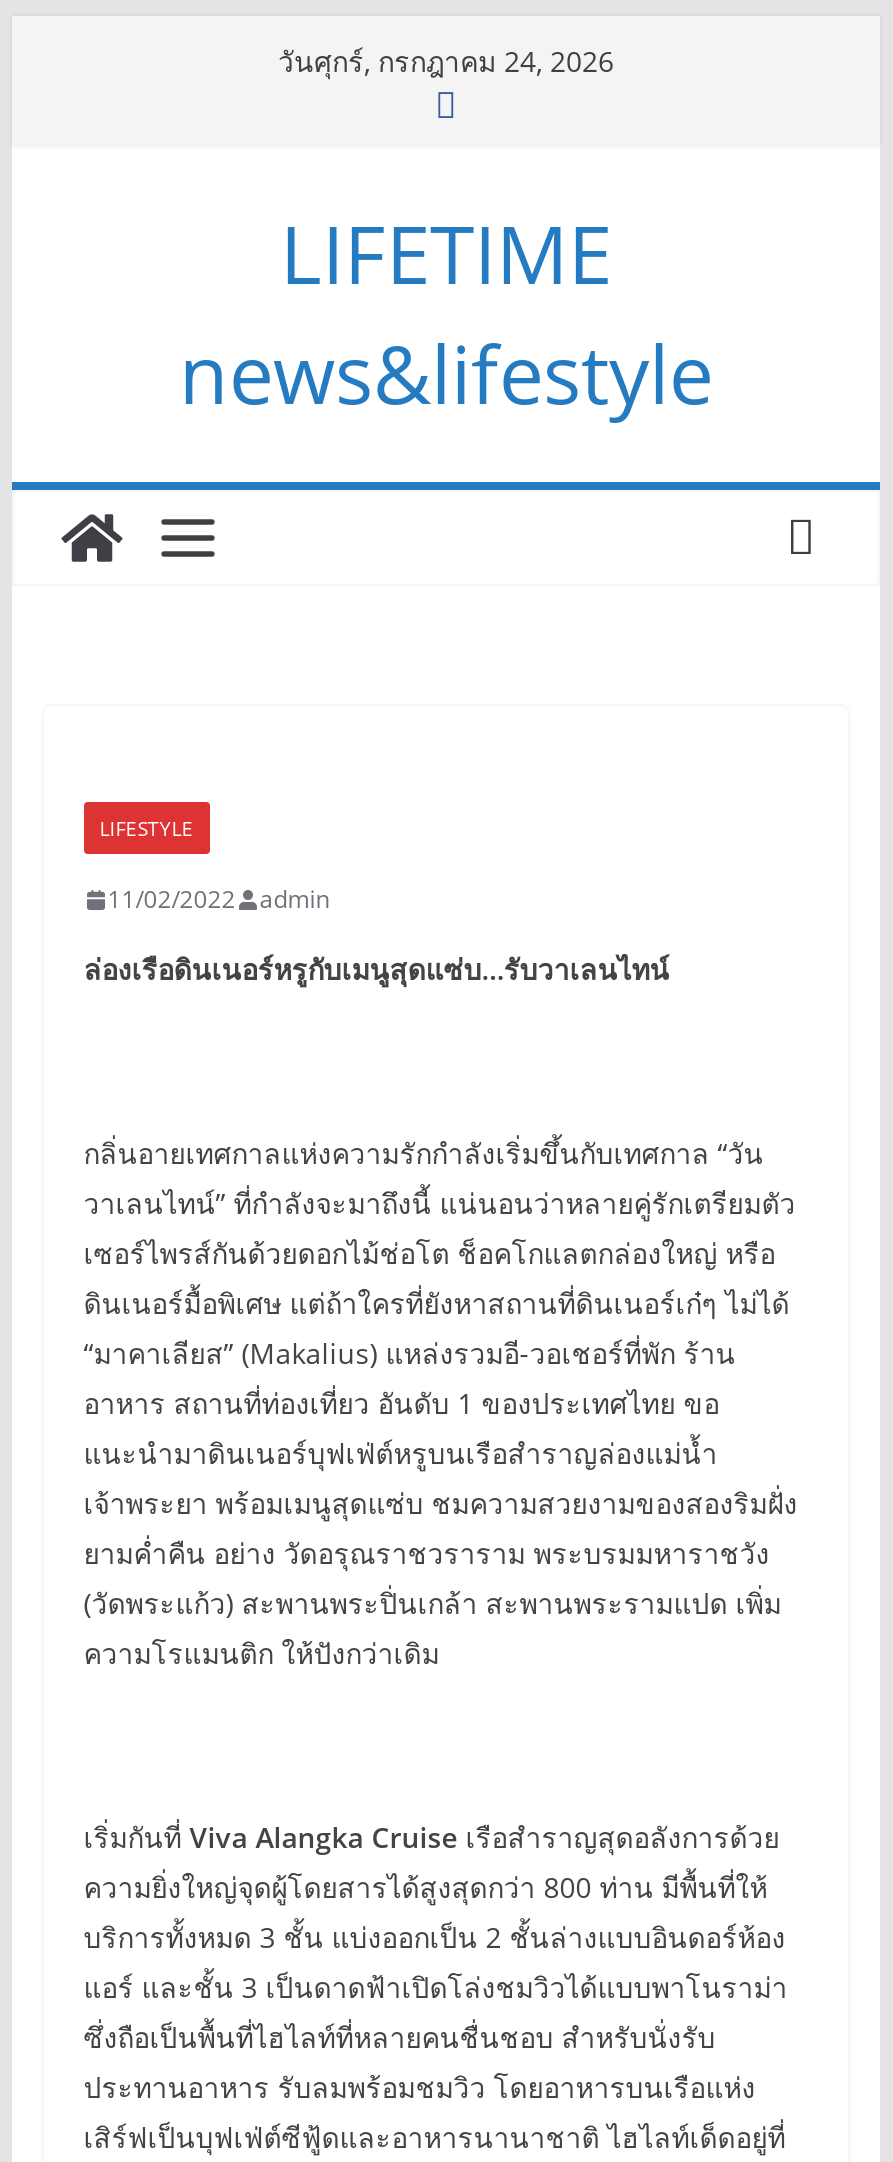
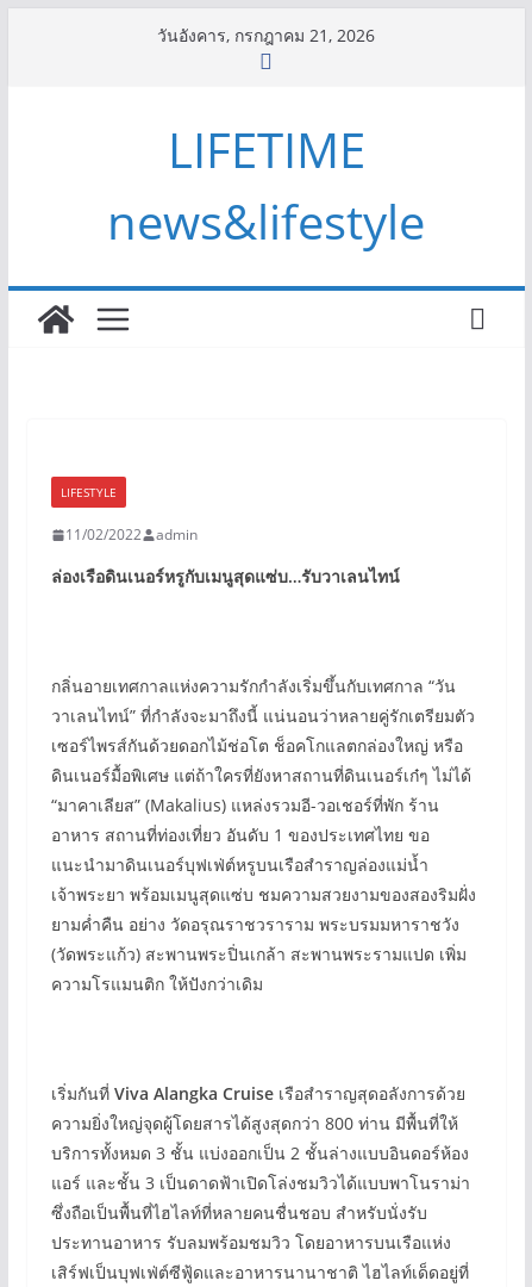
- วันศุกร์, กรกฎาคม 24, 2026
+ วันอังคาร, กรกฎาคม 21, 2026
